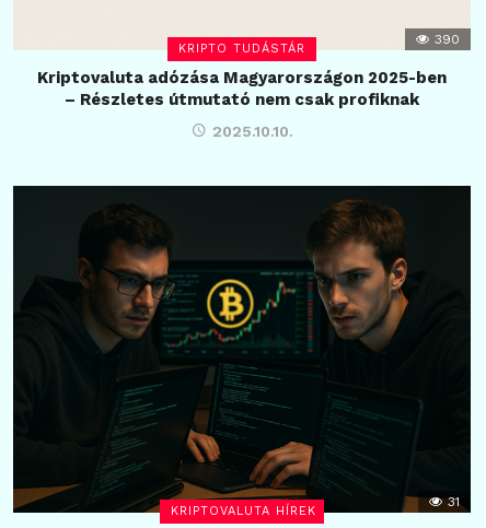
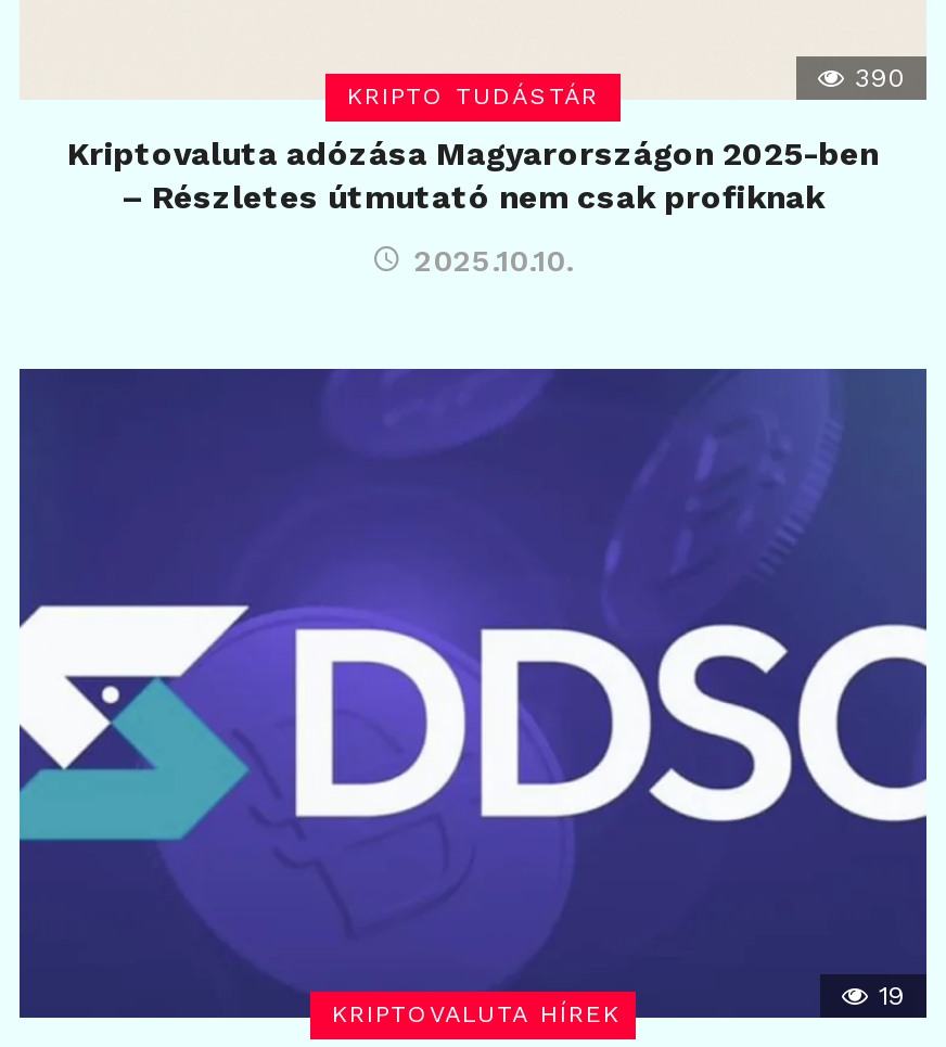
- [image]
- 31
+ [image]
+ 19
